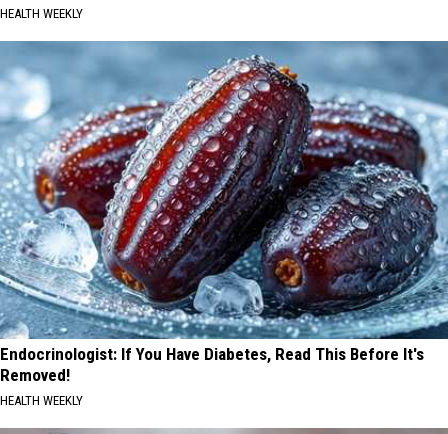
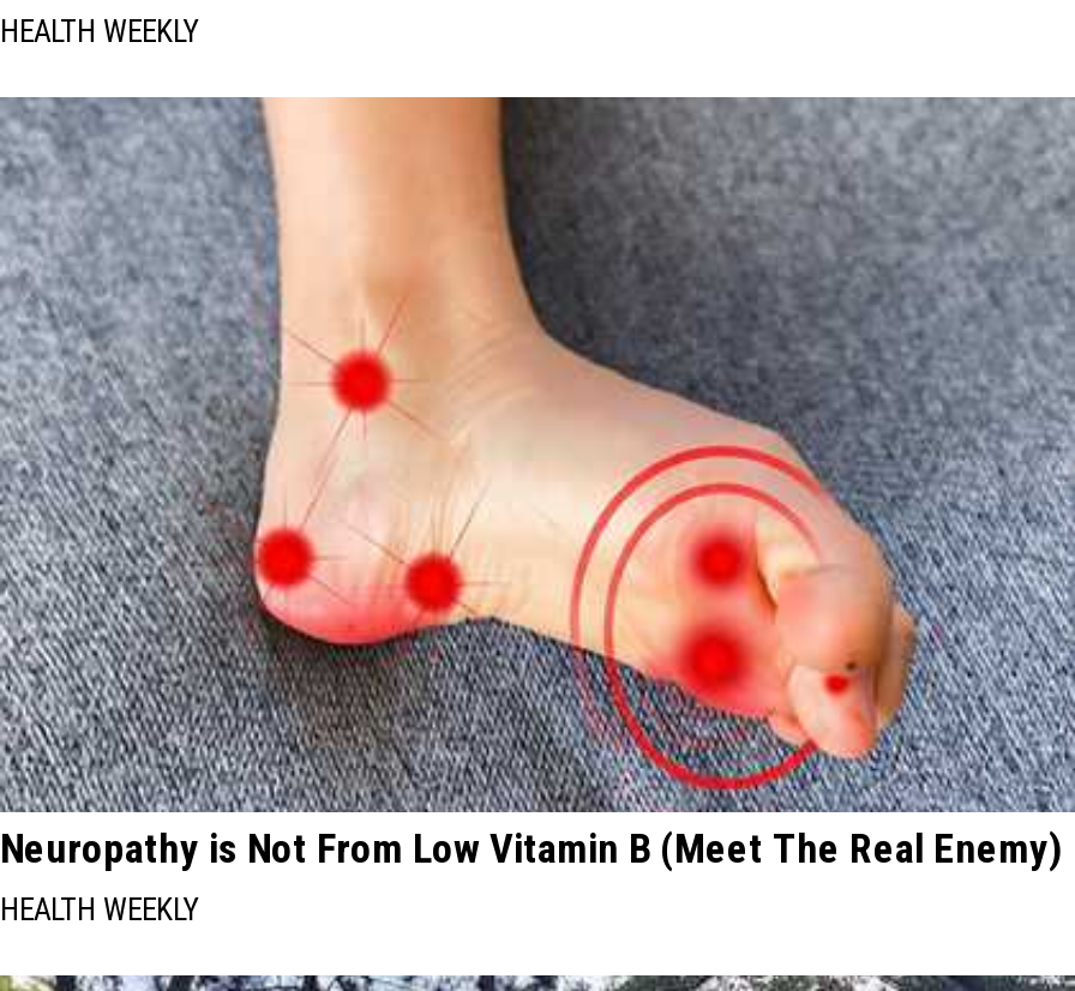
- [image]
- Endocrinologist: If You Have Diabetes, Read This Before It's
- Removed!
+ [image]
+ Neuropathy is Not From Low Vitamin B (Meet The Real Enemy)
